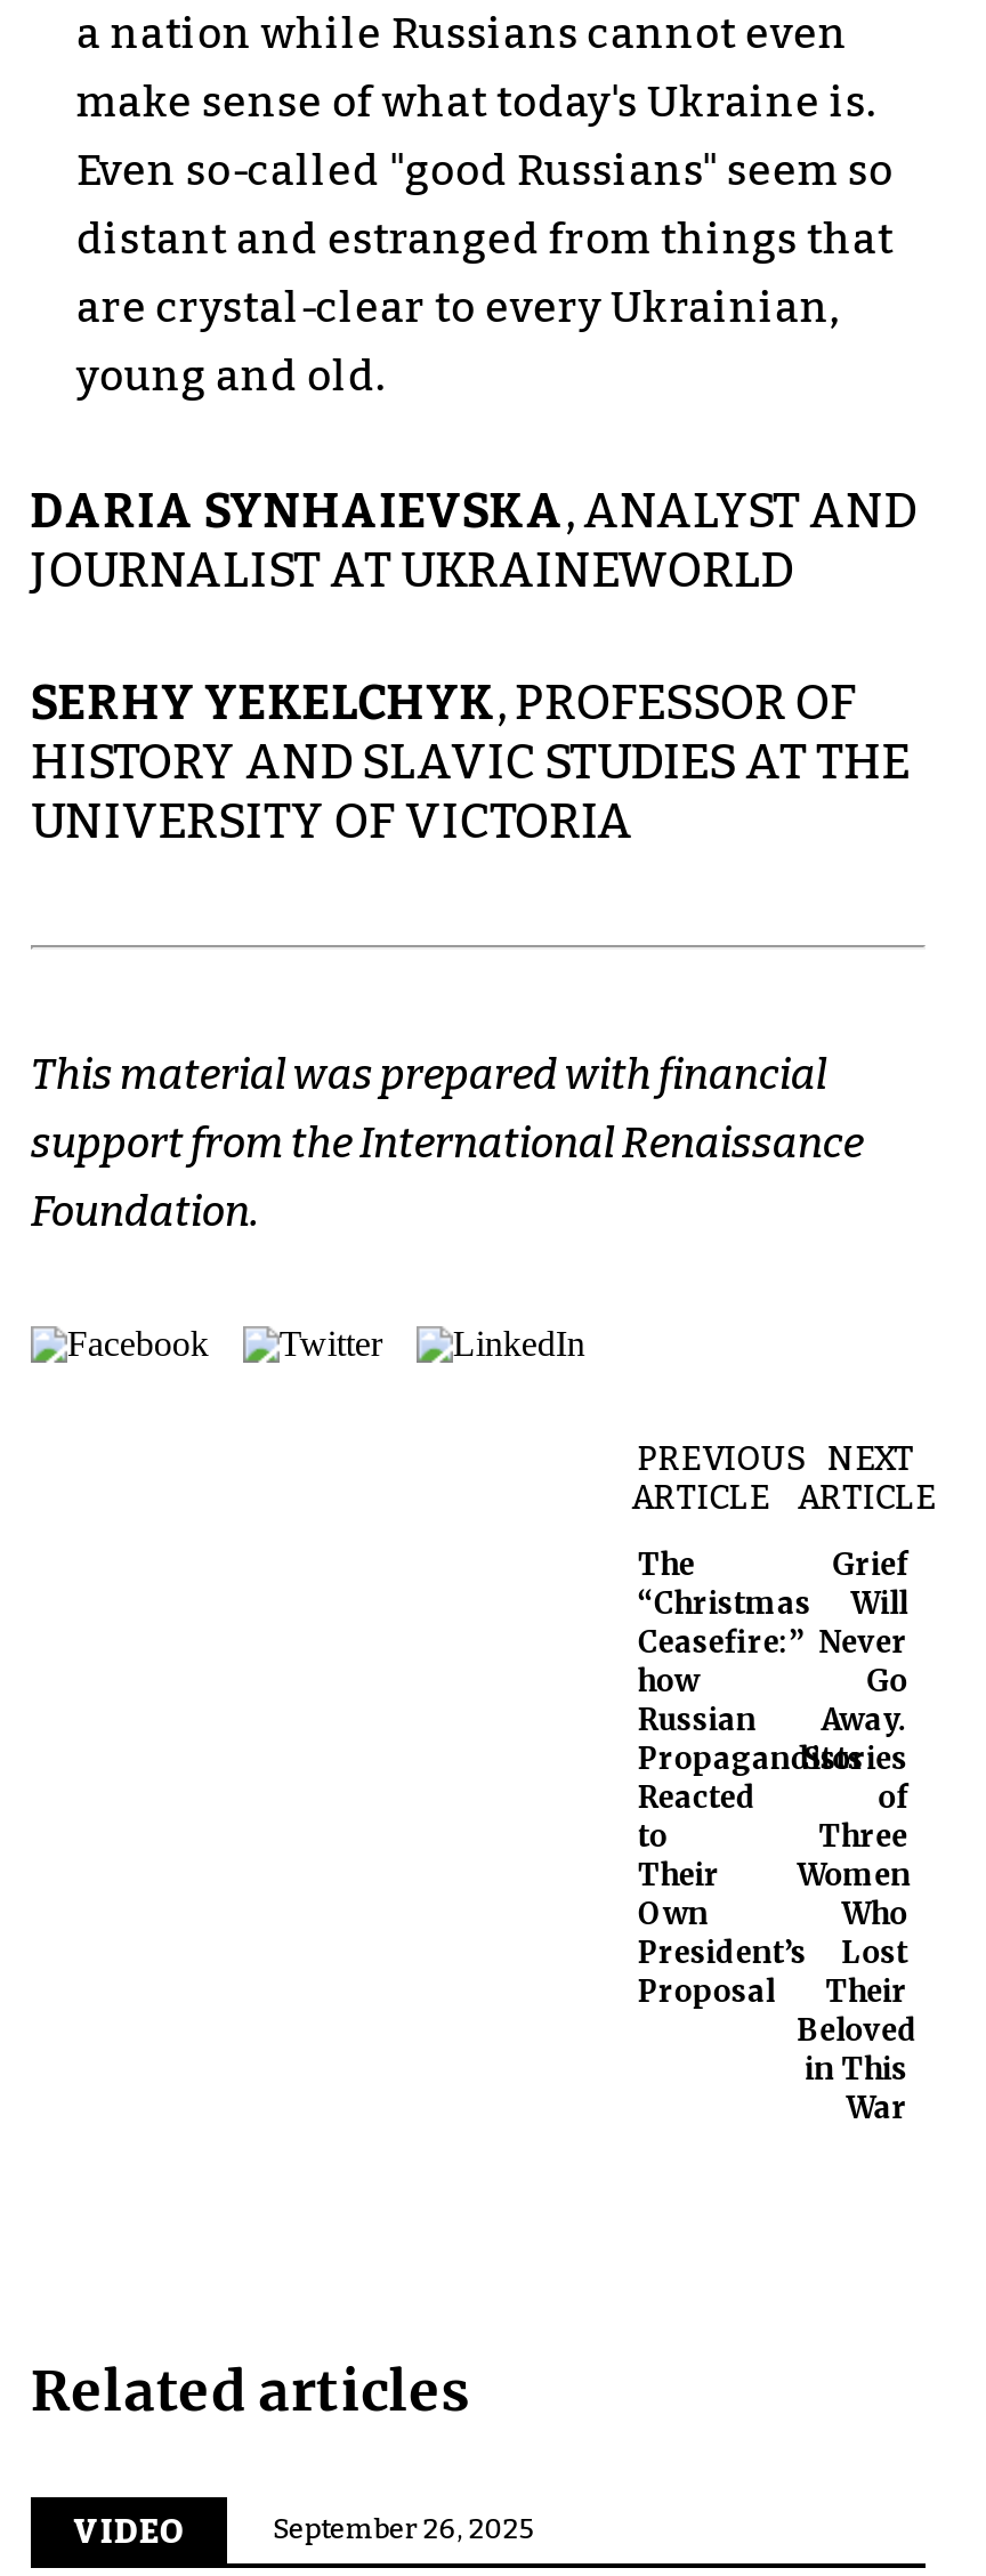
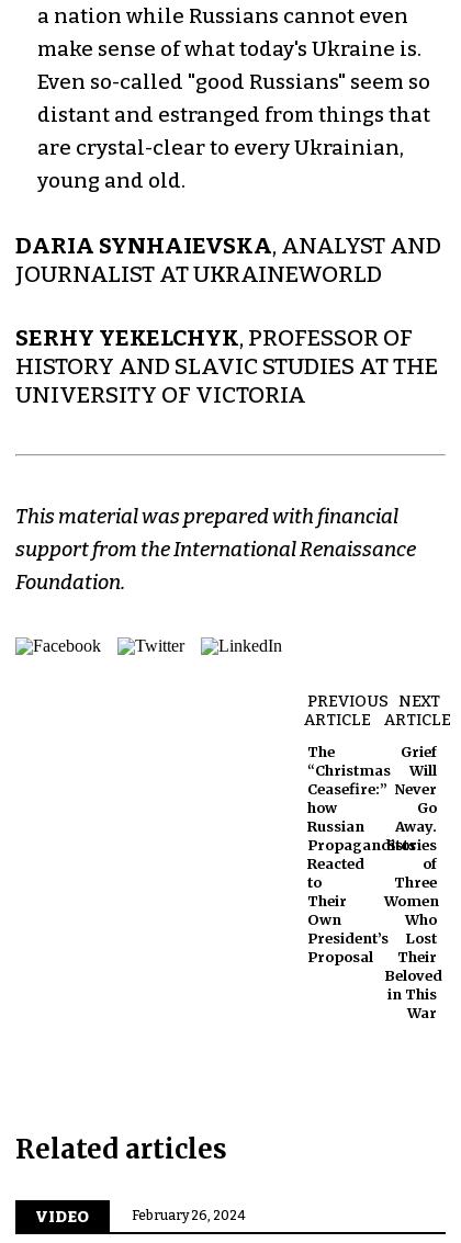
- September 26, 2025
+ February 26, 2024
